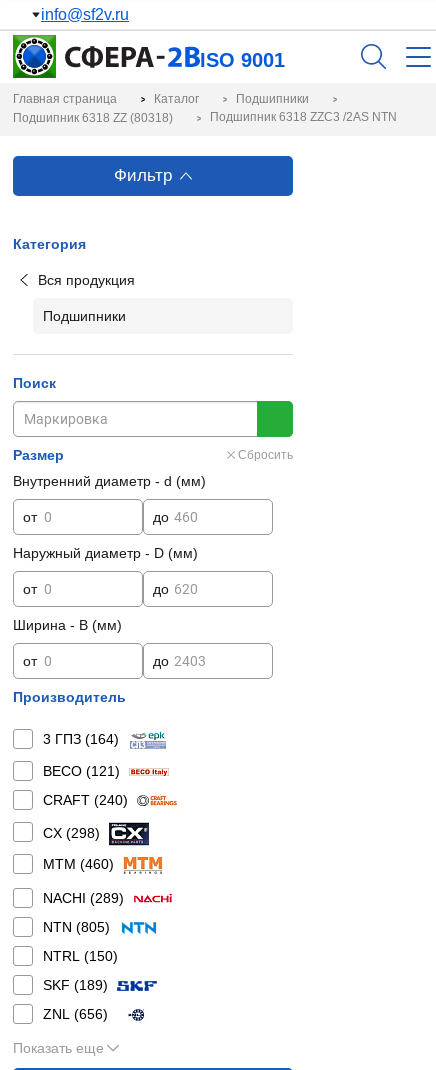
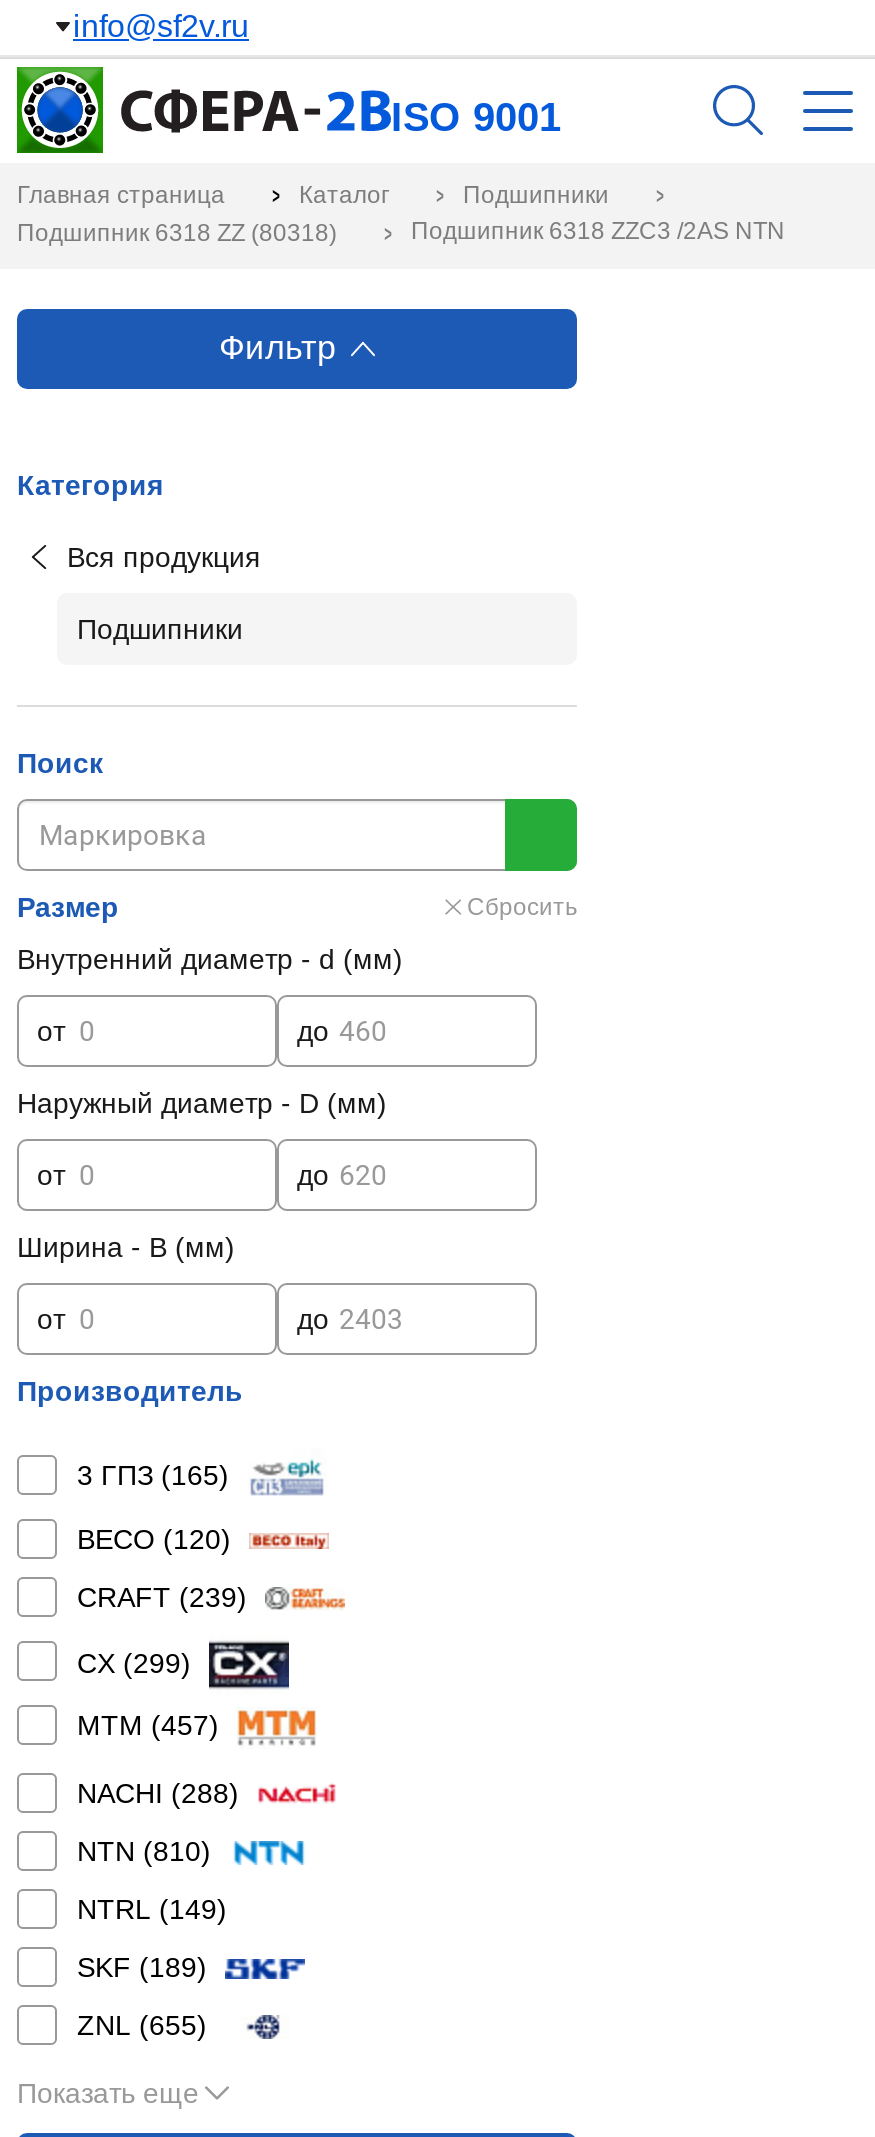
- 3 ГПЗ (164)
+ 3 ГПЗ (165)

- BECO (121)
+ BECO (120)

- CRAFT (240)
+ CRAFT (239)

- CX (298)
+ CX (299)

- MTM (460)
+ MTM (457)

- NACHI (289)
+ NACHI (288)

- NTN (805)
+ NTN (810)

- NTRL (150)
+ NTRL (149)

- ZNL (656)
+ ZNL (655)
